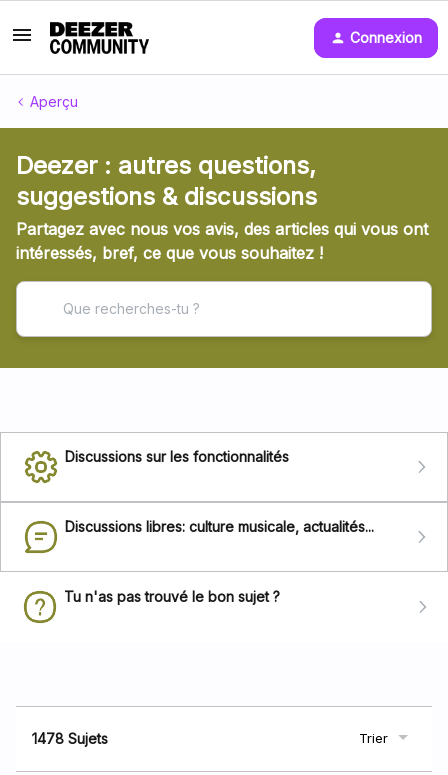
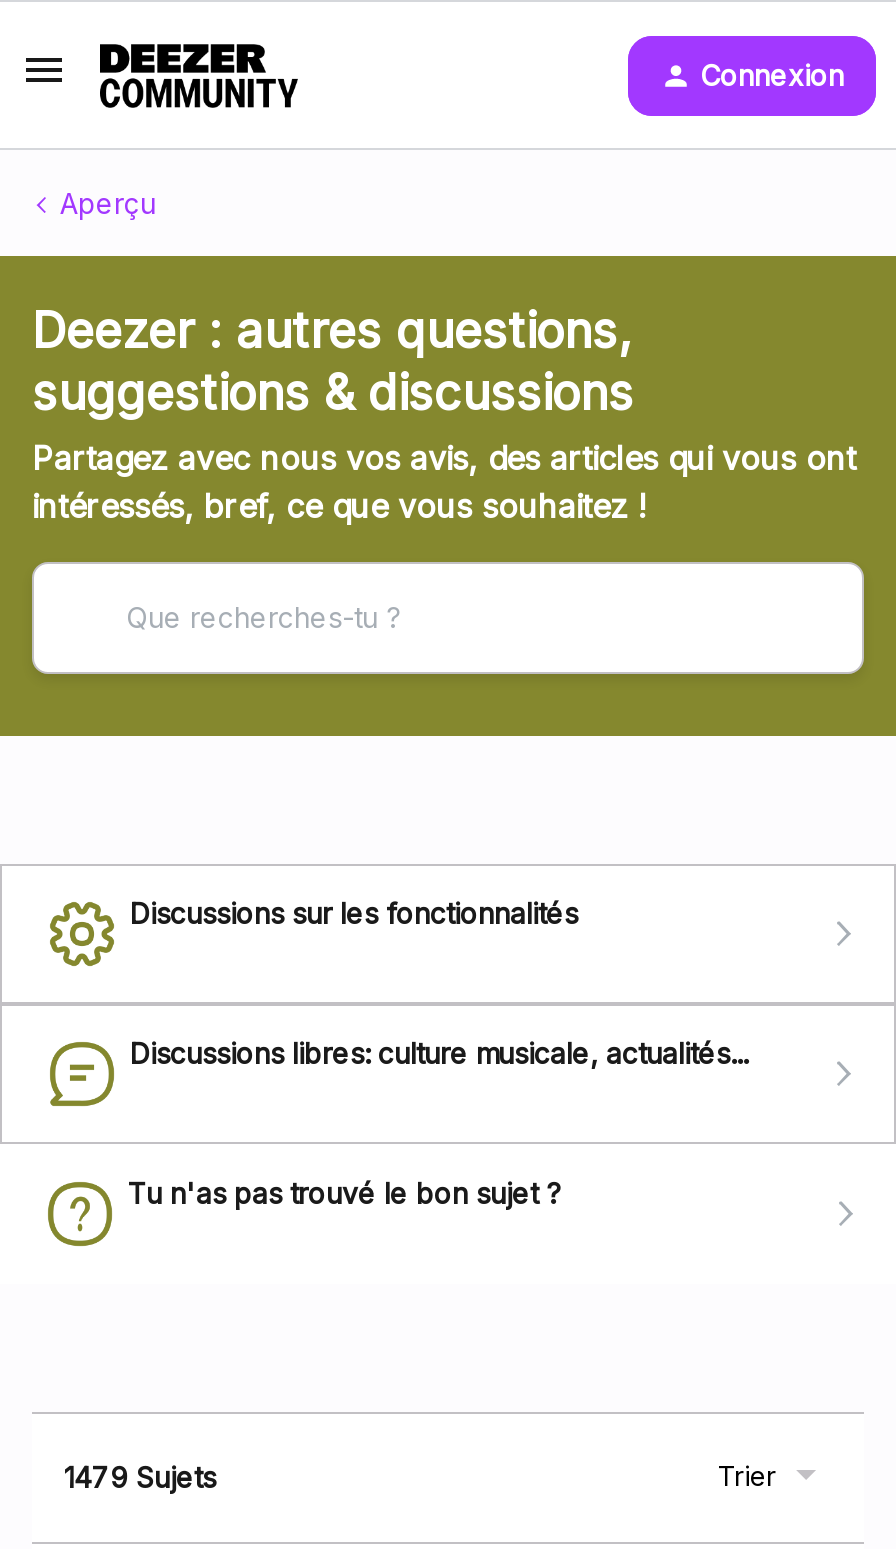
- 1478 Sujets
+ 1479 Sujets
